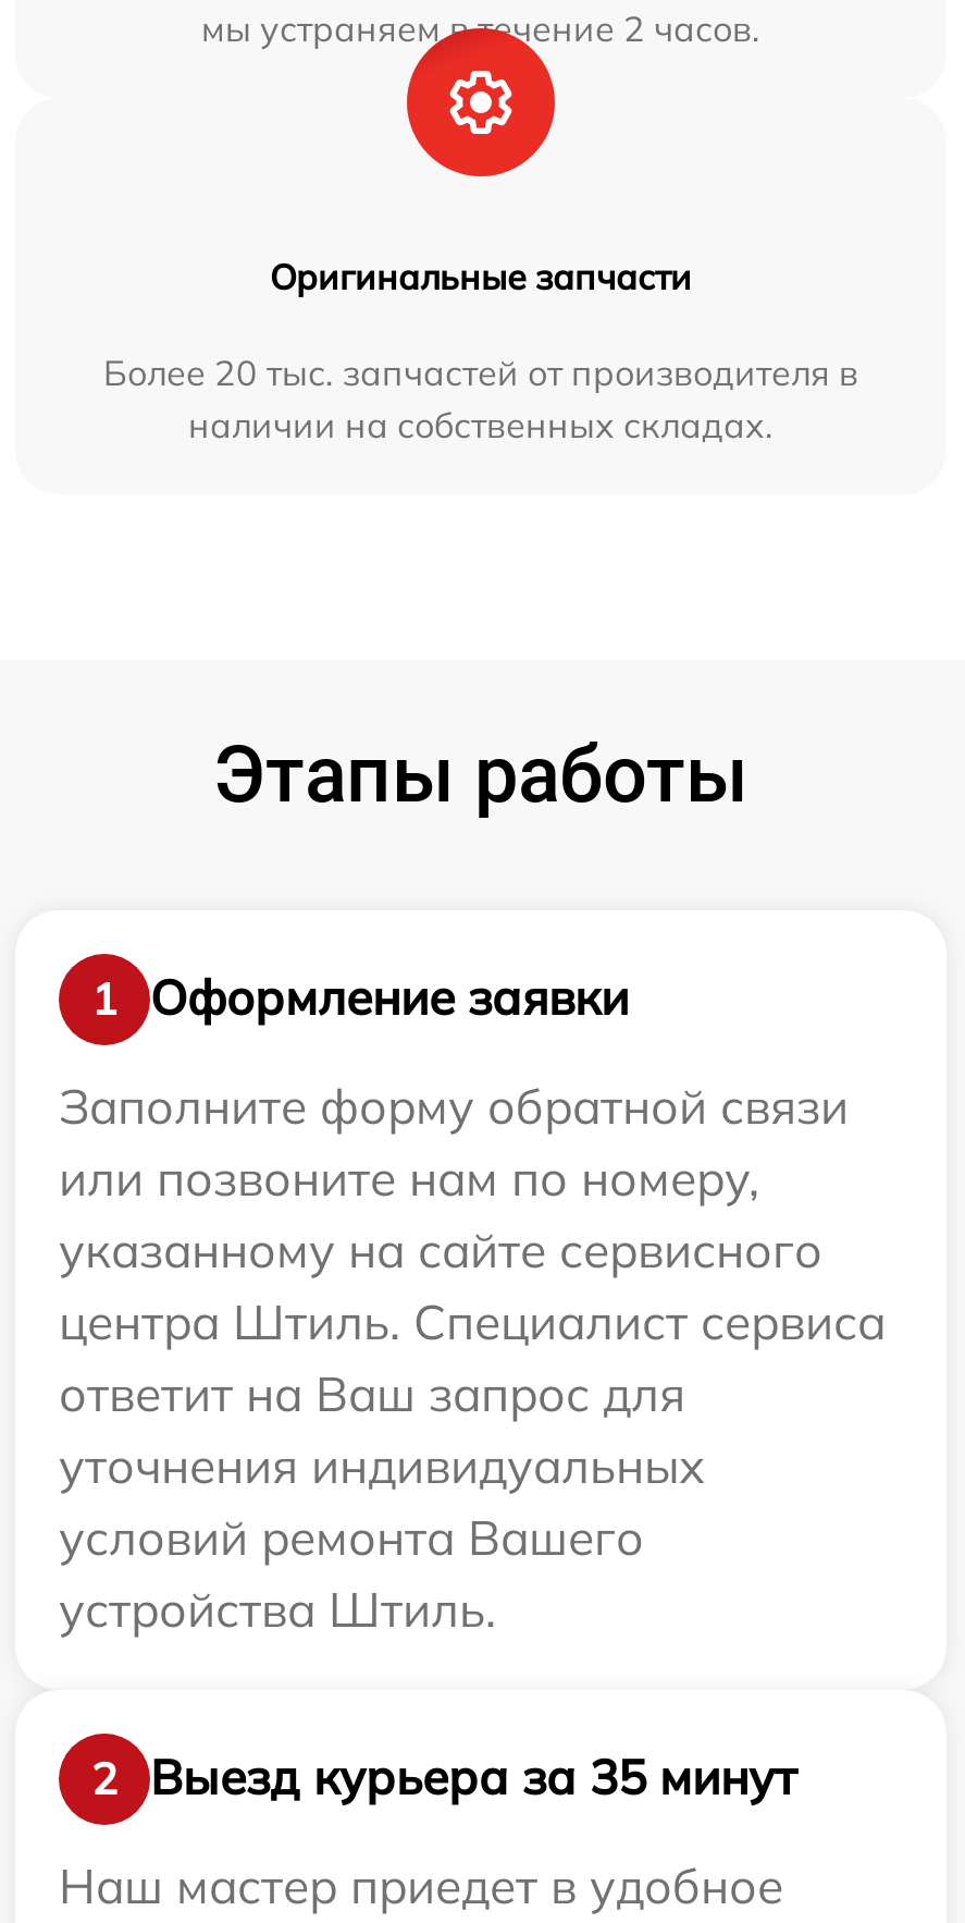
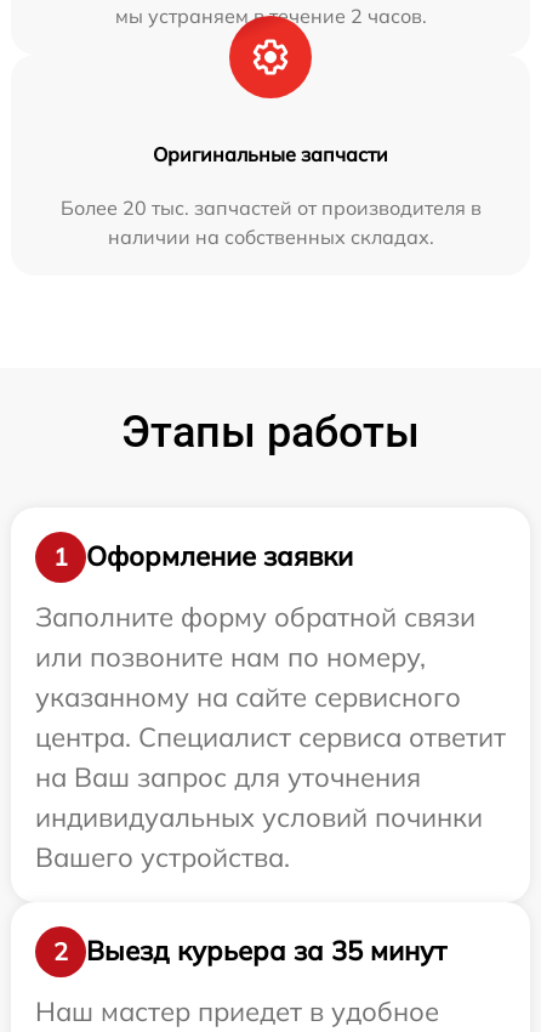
- центра Штиль. Специалист сервиса
- ответит на Ваш запрос для
- уточнения индивидуальных
- условий ремонта Вашего
- устройства Штиль.
+ центра. Специалист сервиса ответит
+ на Ваш запрос для уточнения
+ индивидуальных условий починки
+ Вашего устройства.
